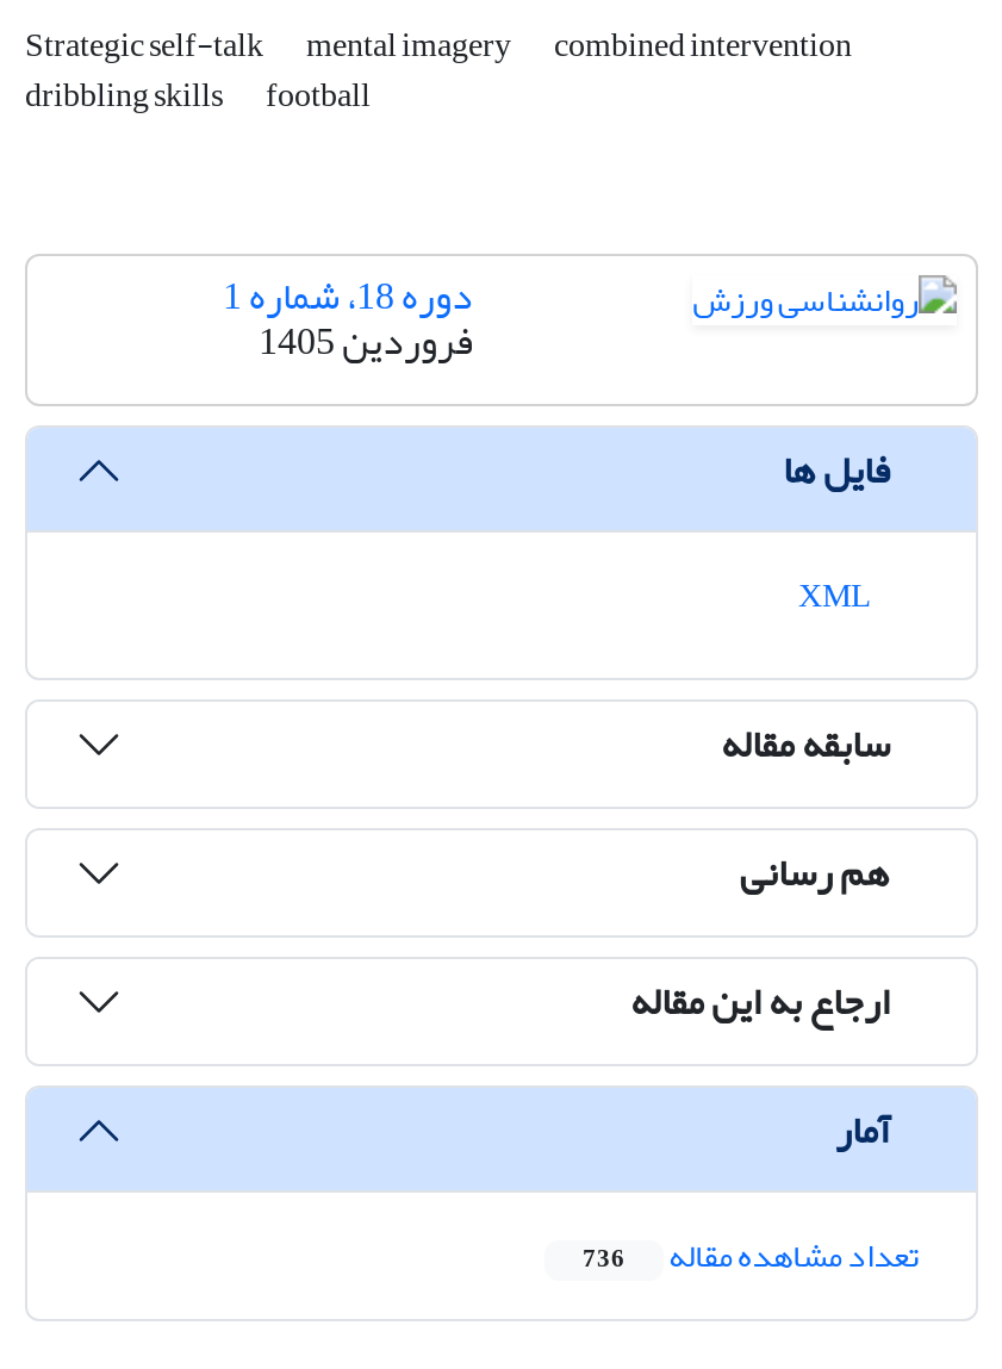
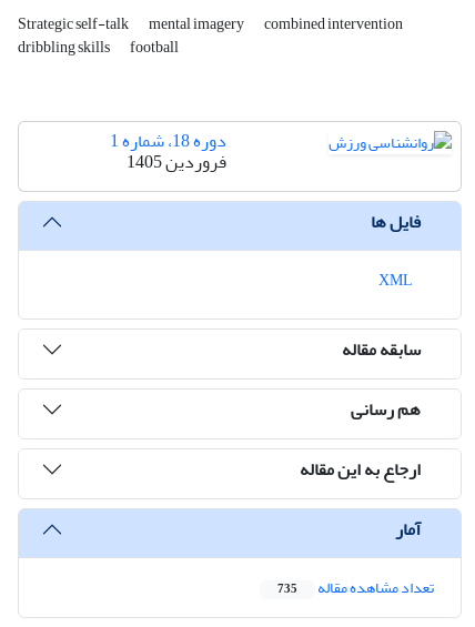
- تعداد مشاهده مقاله 736
+ تعداد مشاهده مقاله 735
